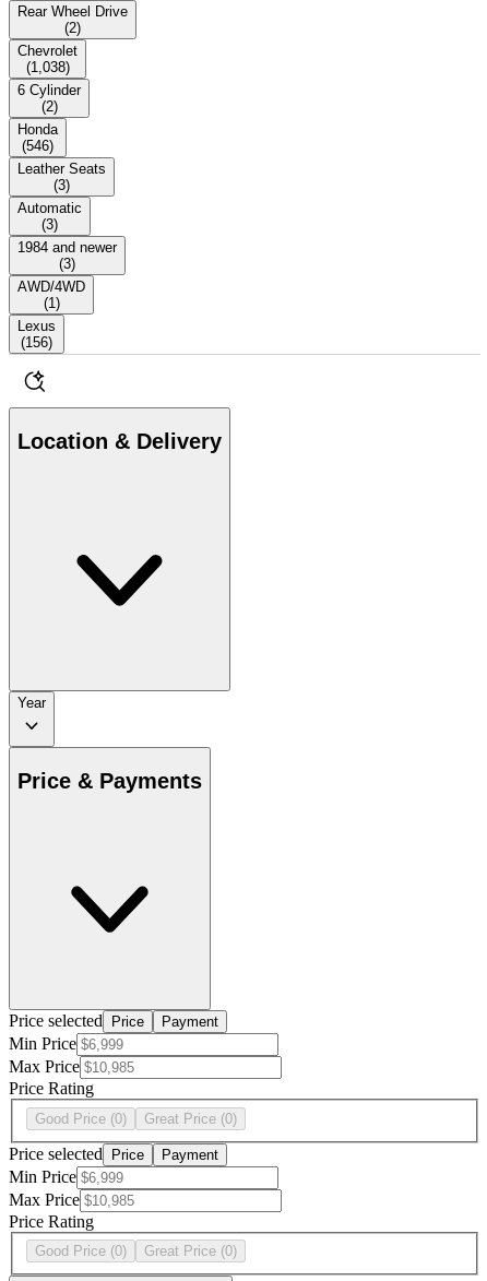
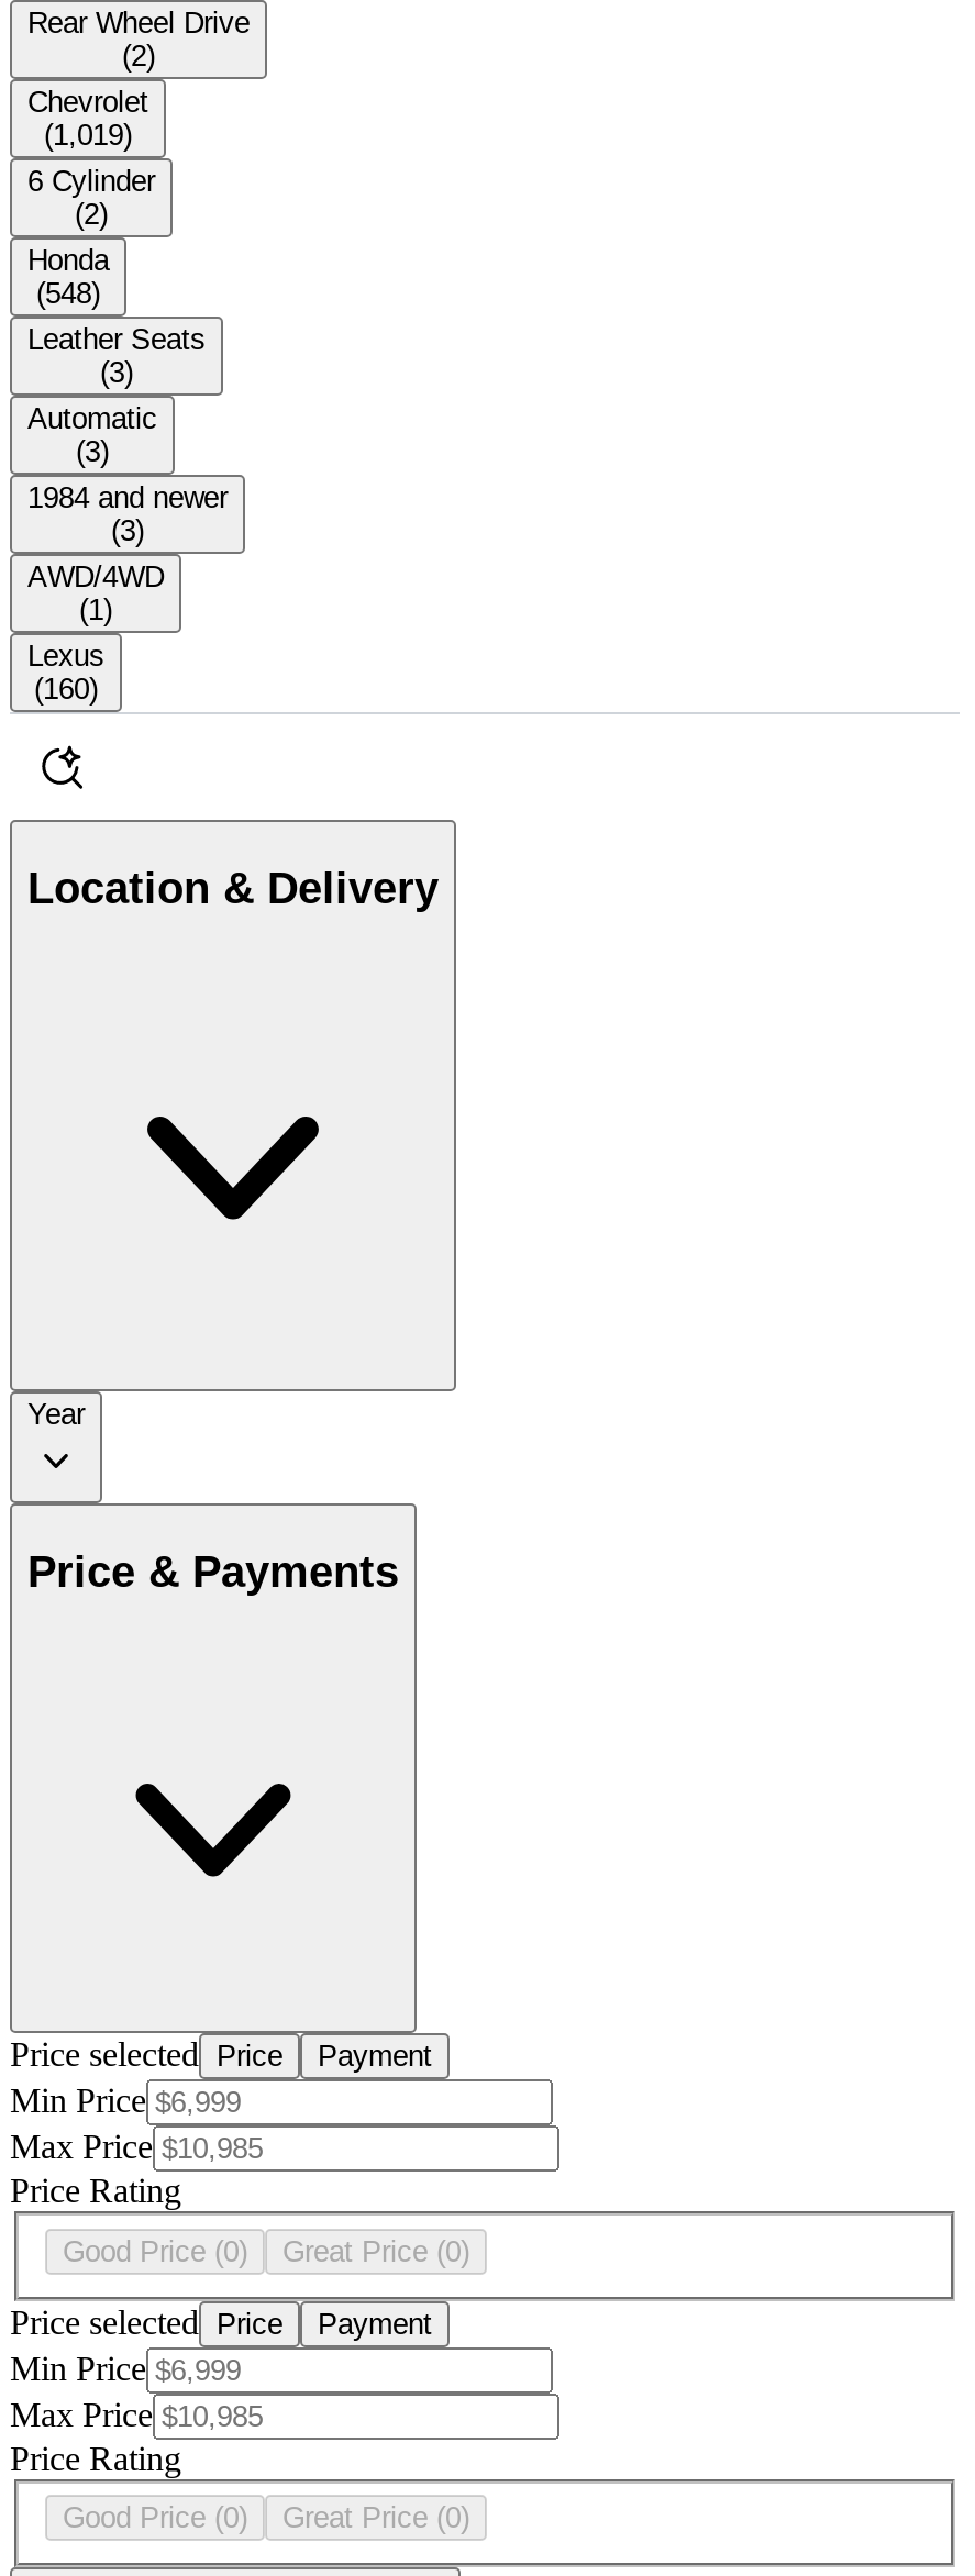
- (1,038)
+ (1,019)

- (546)
+ (548)

- (156)
+ (160)
